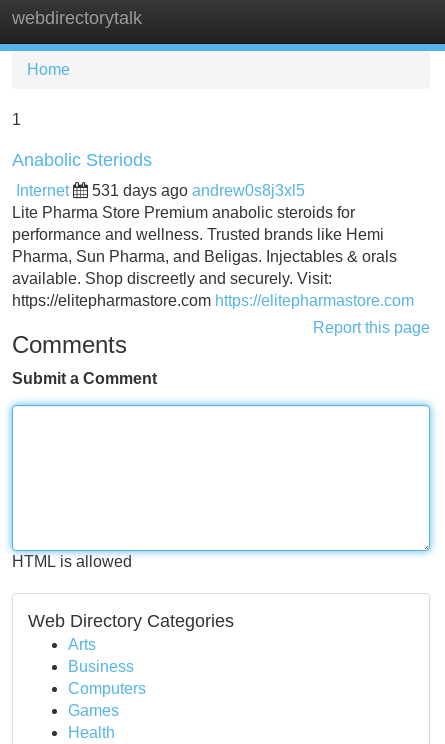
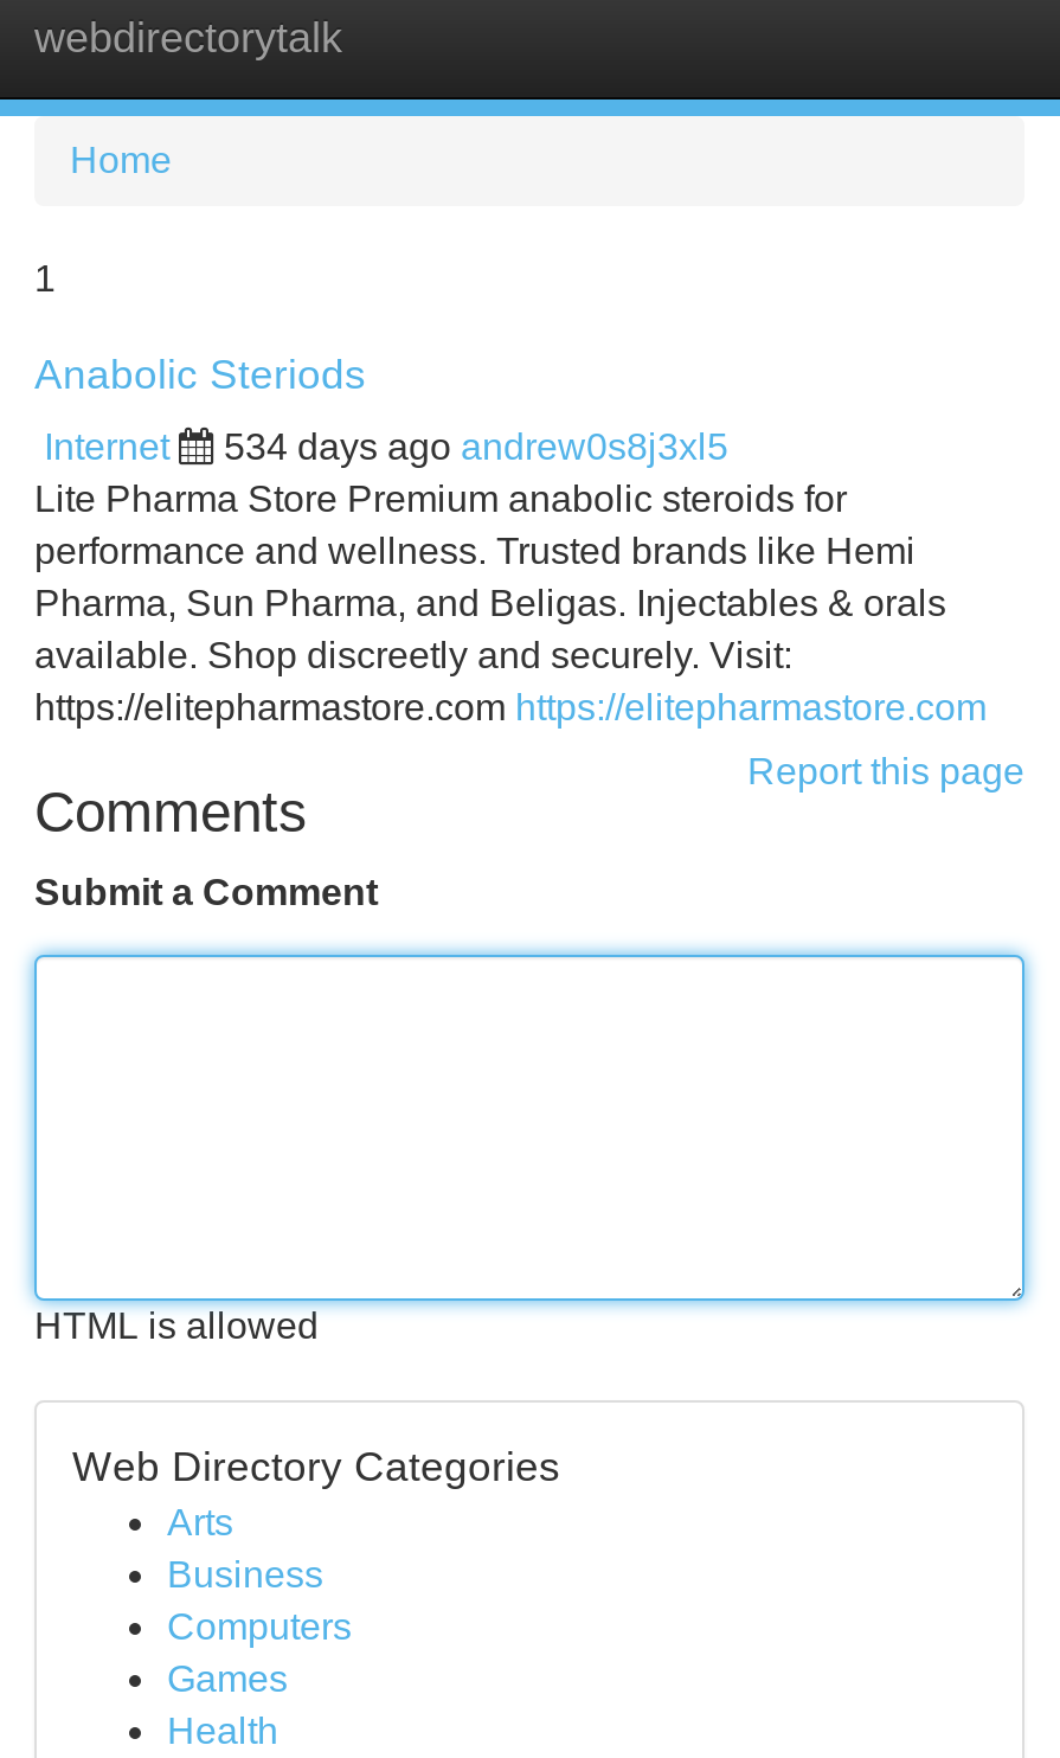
- 531 days ago andrew0s8j3xl5
+ 534 days ago andrew0s8j3xl5
